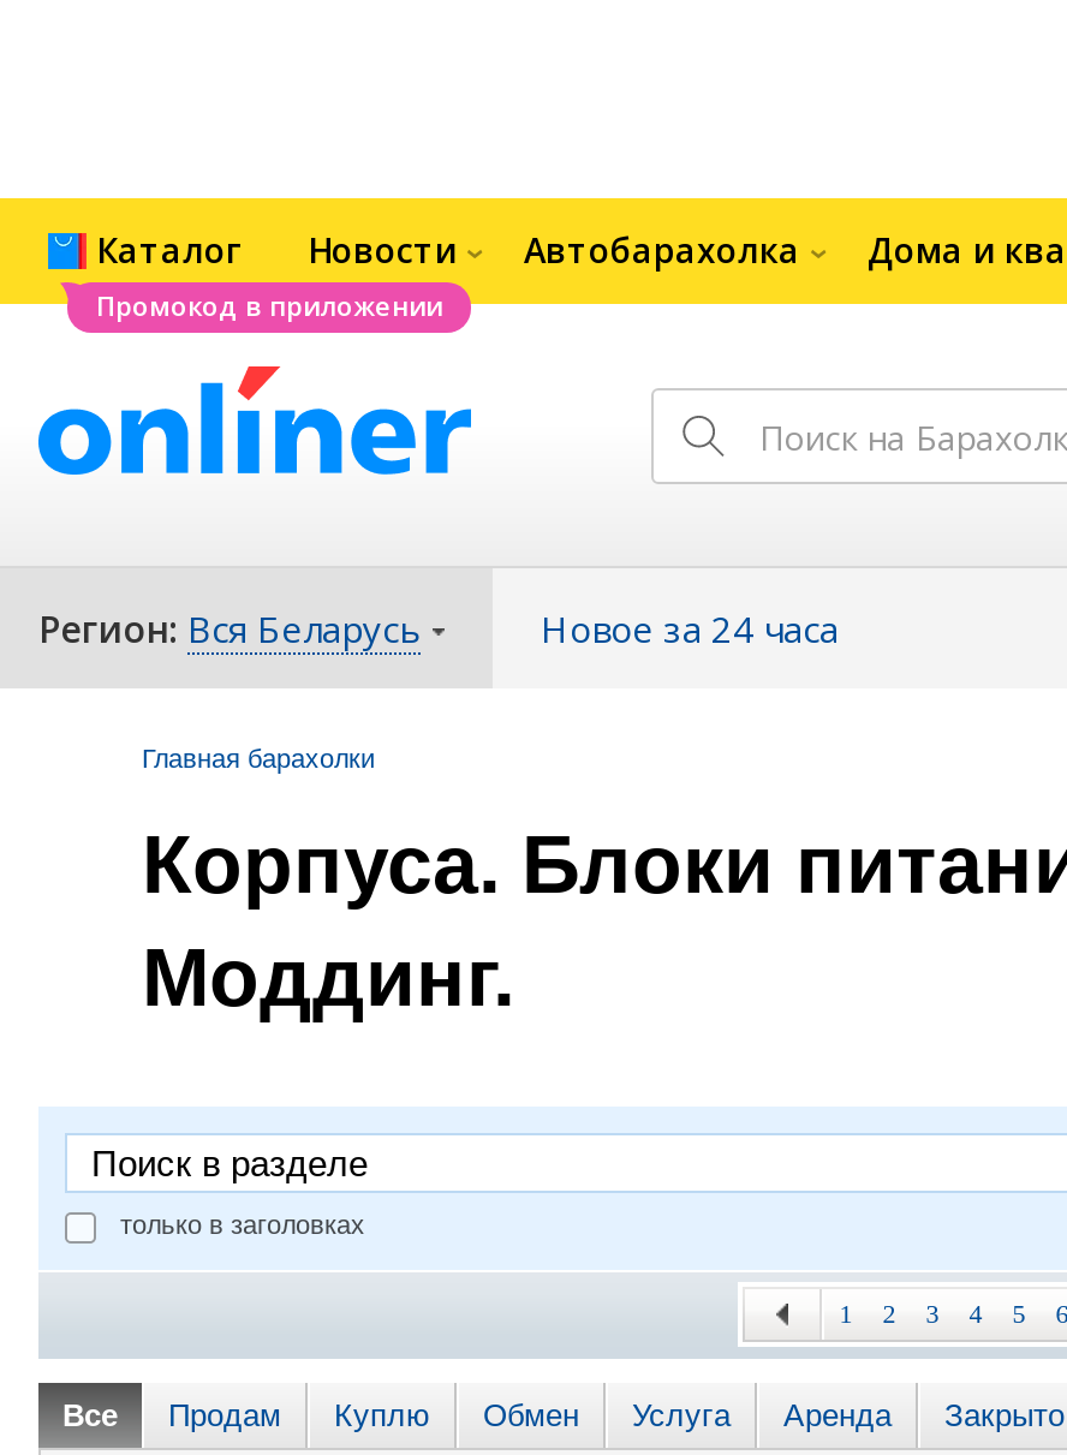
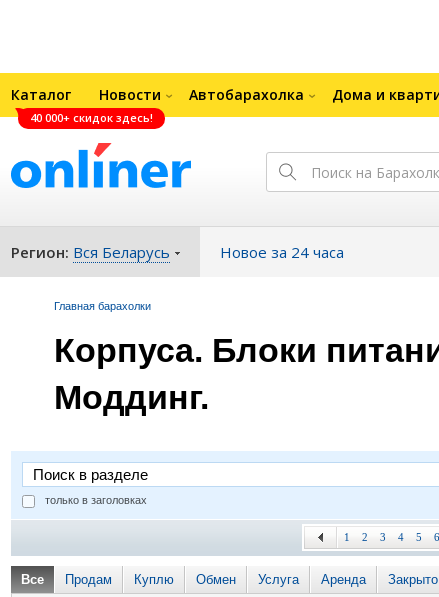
- Промокод в приложении
+ 40 000+ скидок здесь!
